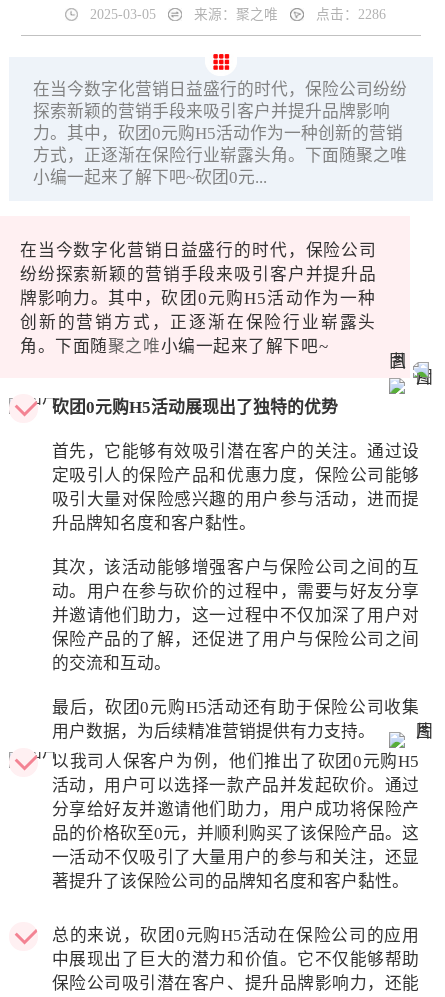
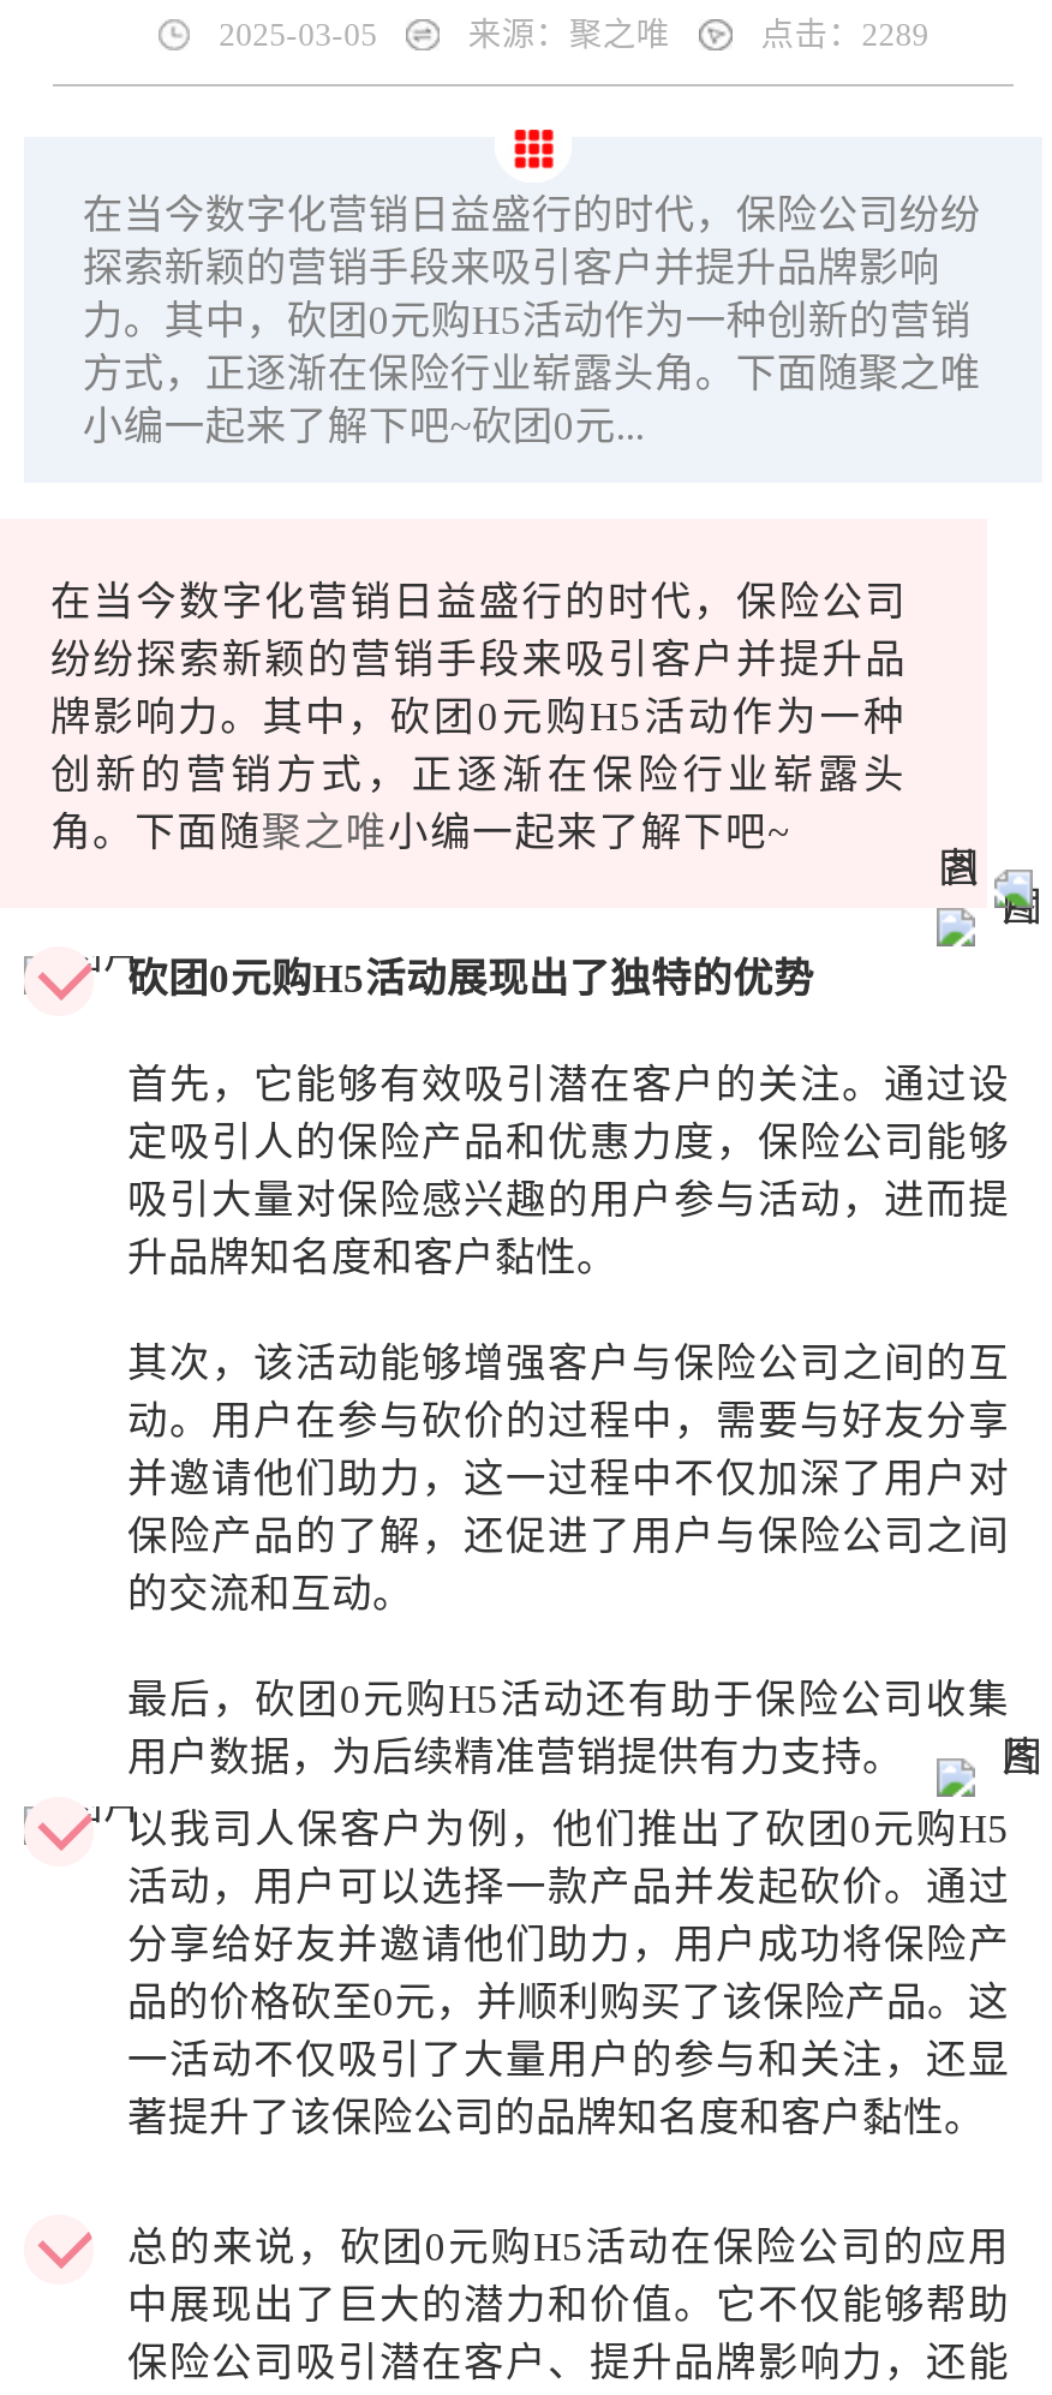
- 点击：2286
+ 点击：2289
